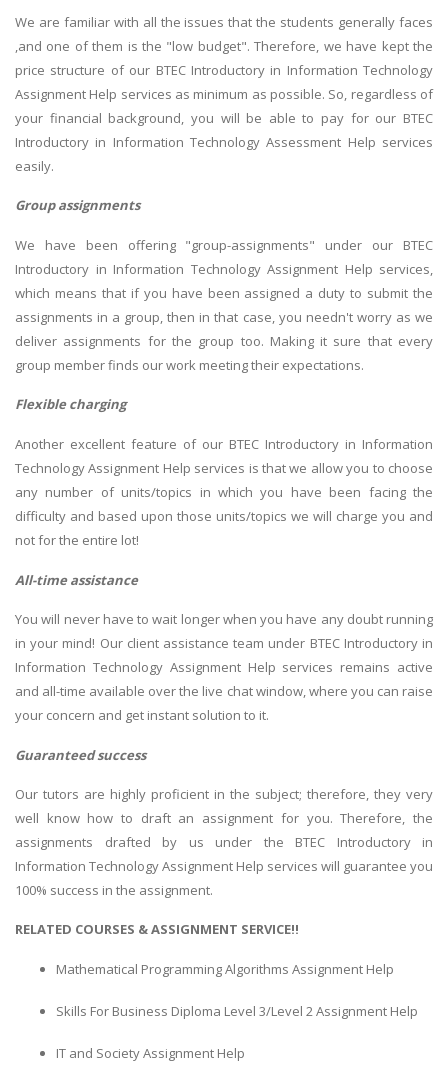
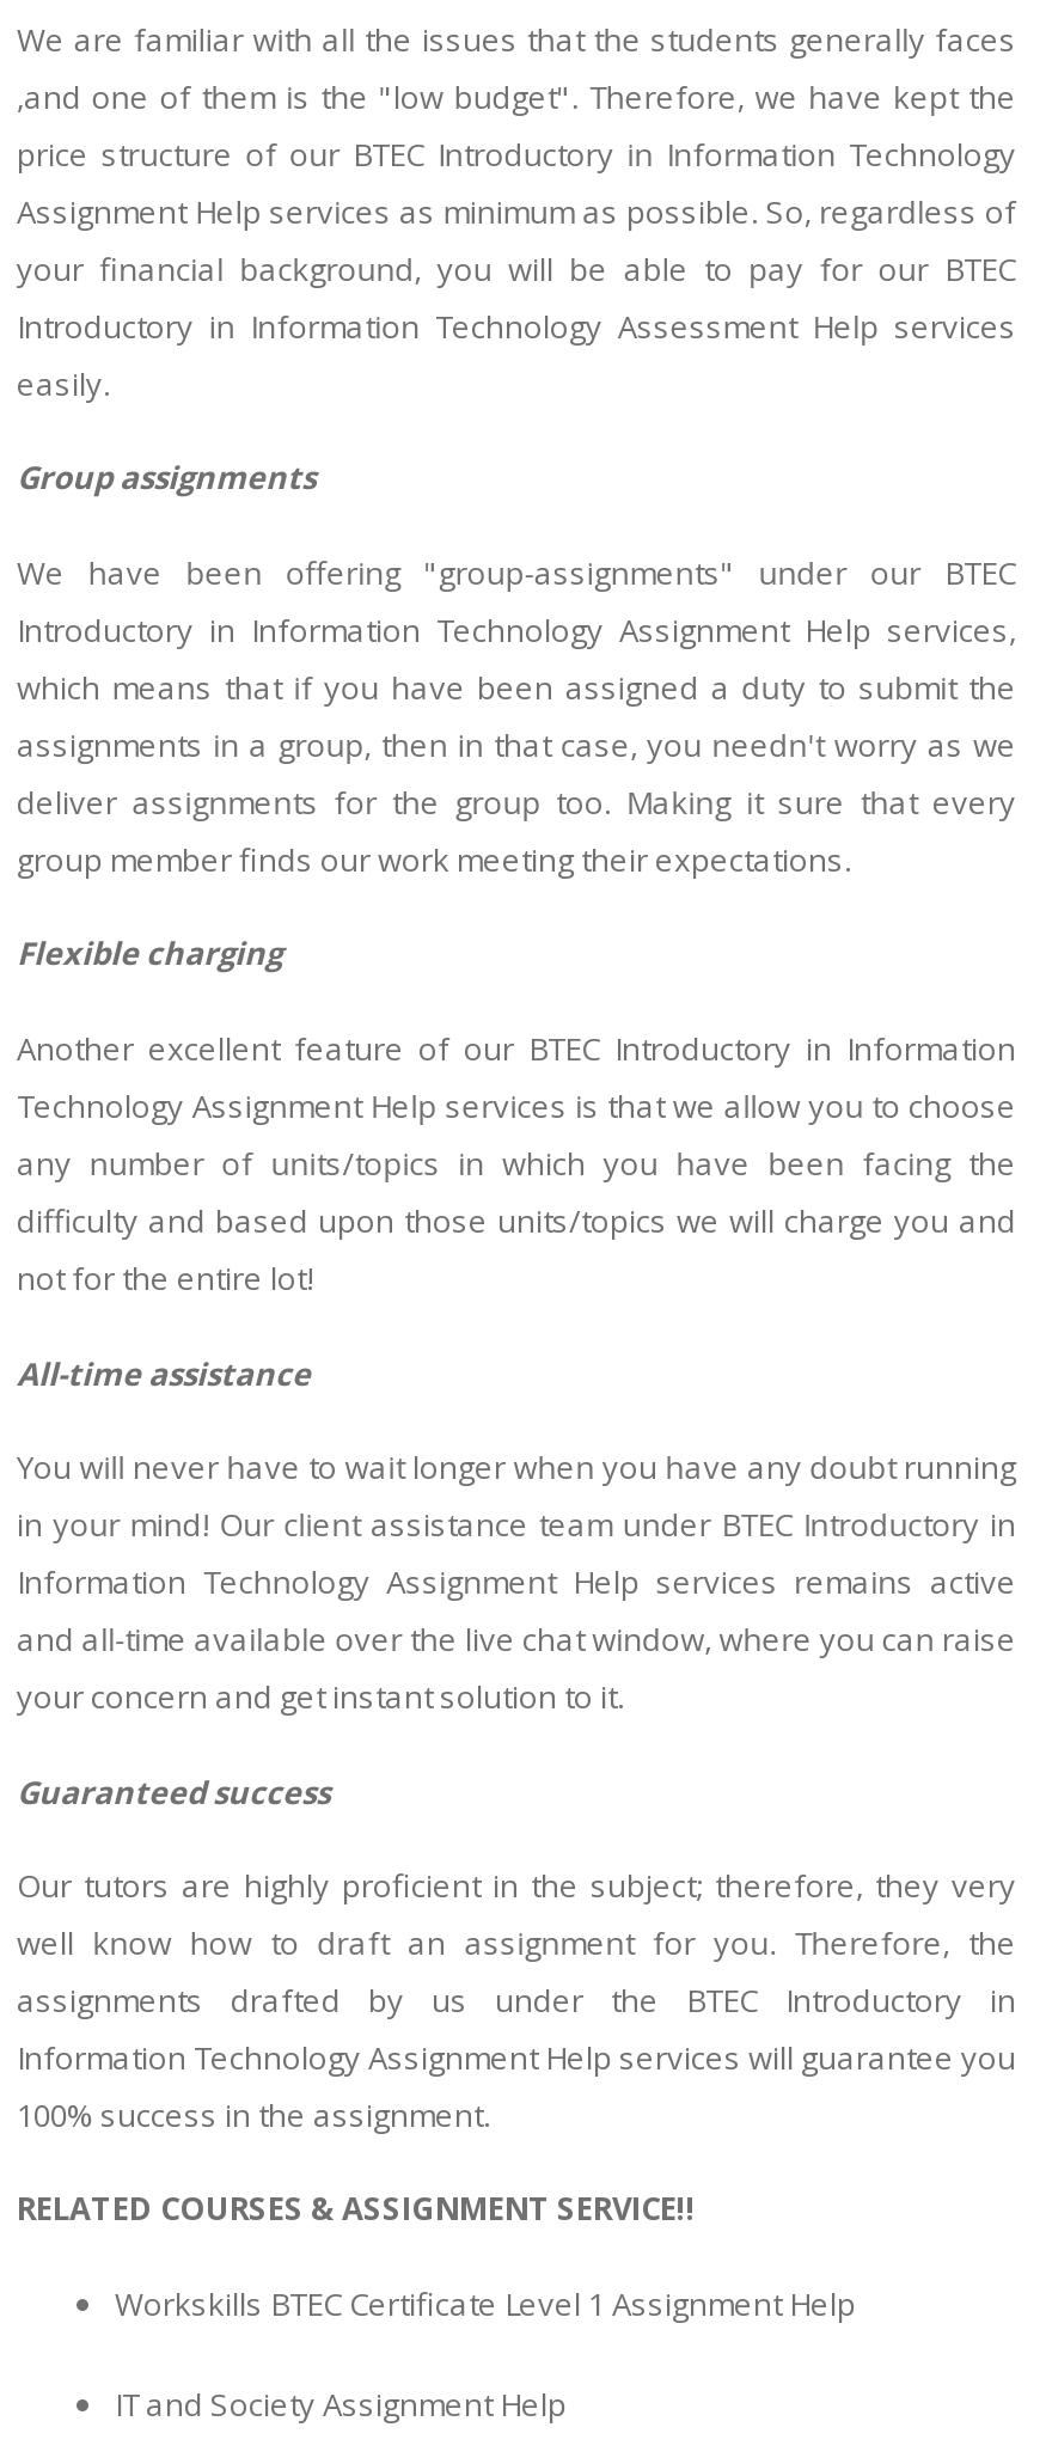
- Mathematical Programming Algorithms Assignment Help
- Skills For Business Diploma Level 3/Level 2 Assignment Help
+ Workskills BTEC Certificate Level 1 Assignment Help
